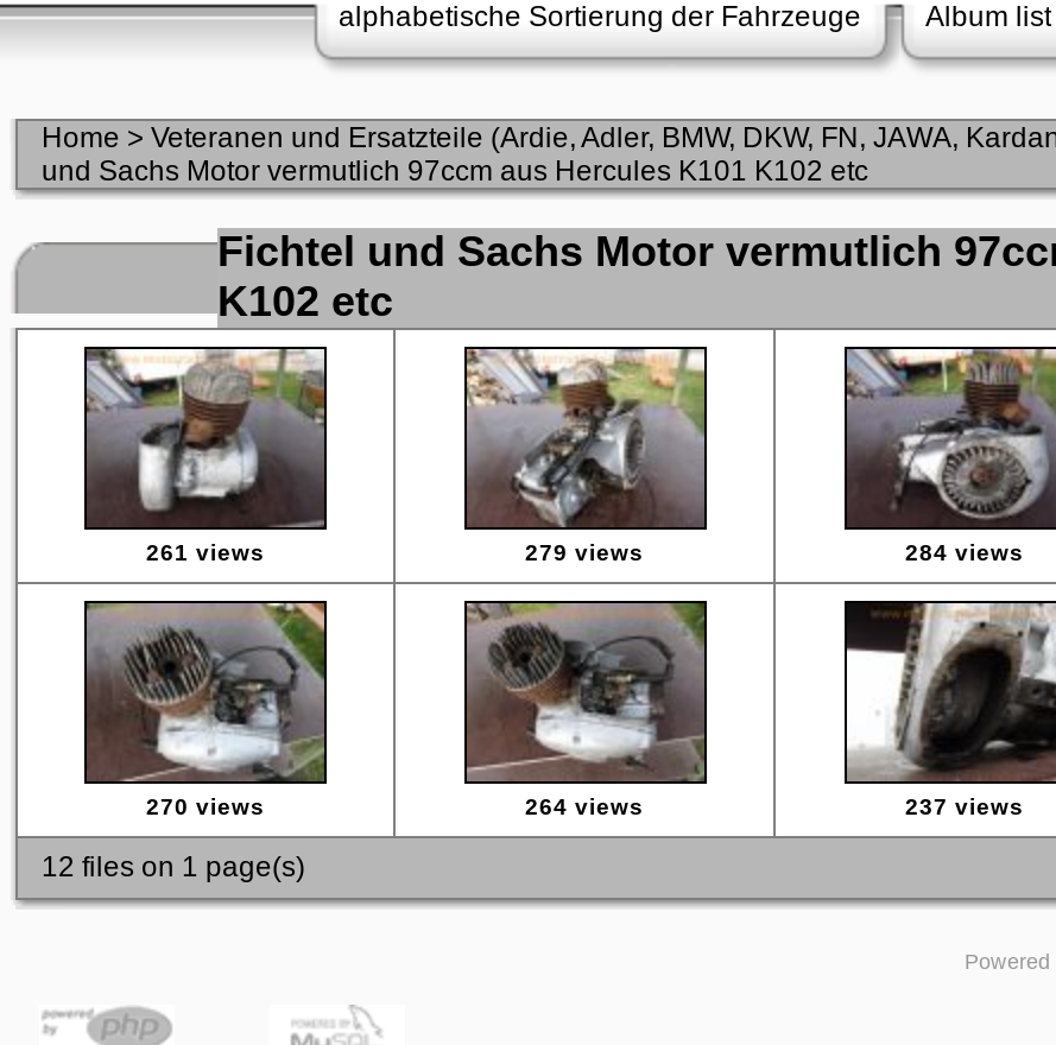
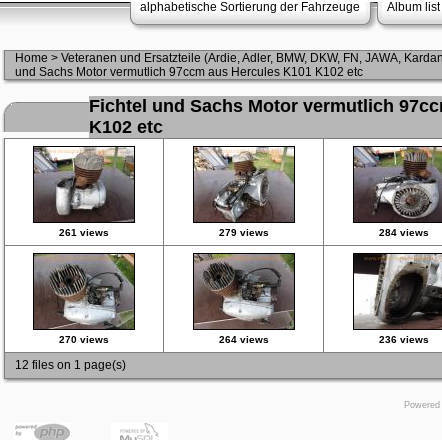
- 237 views
+ 236 views
